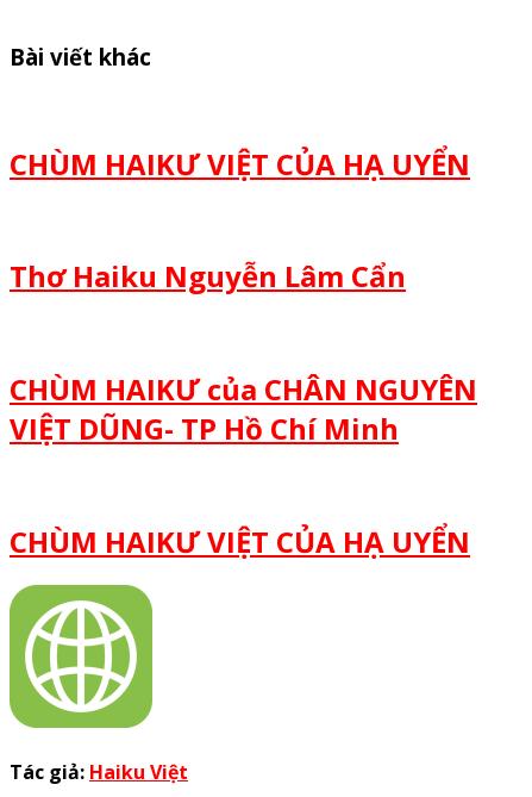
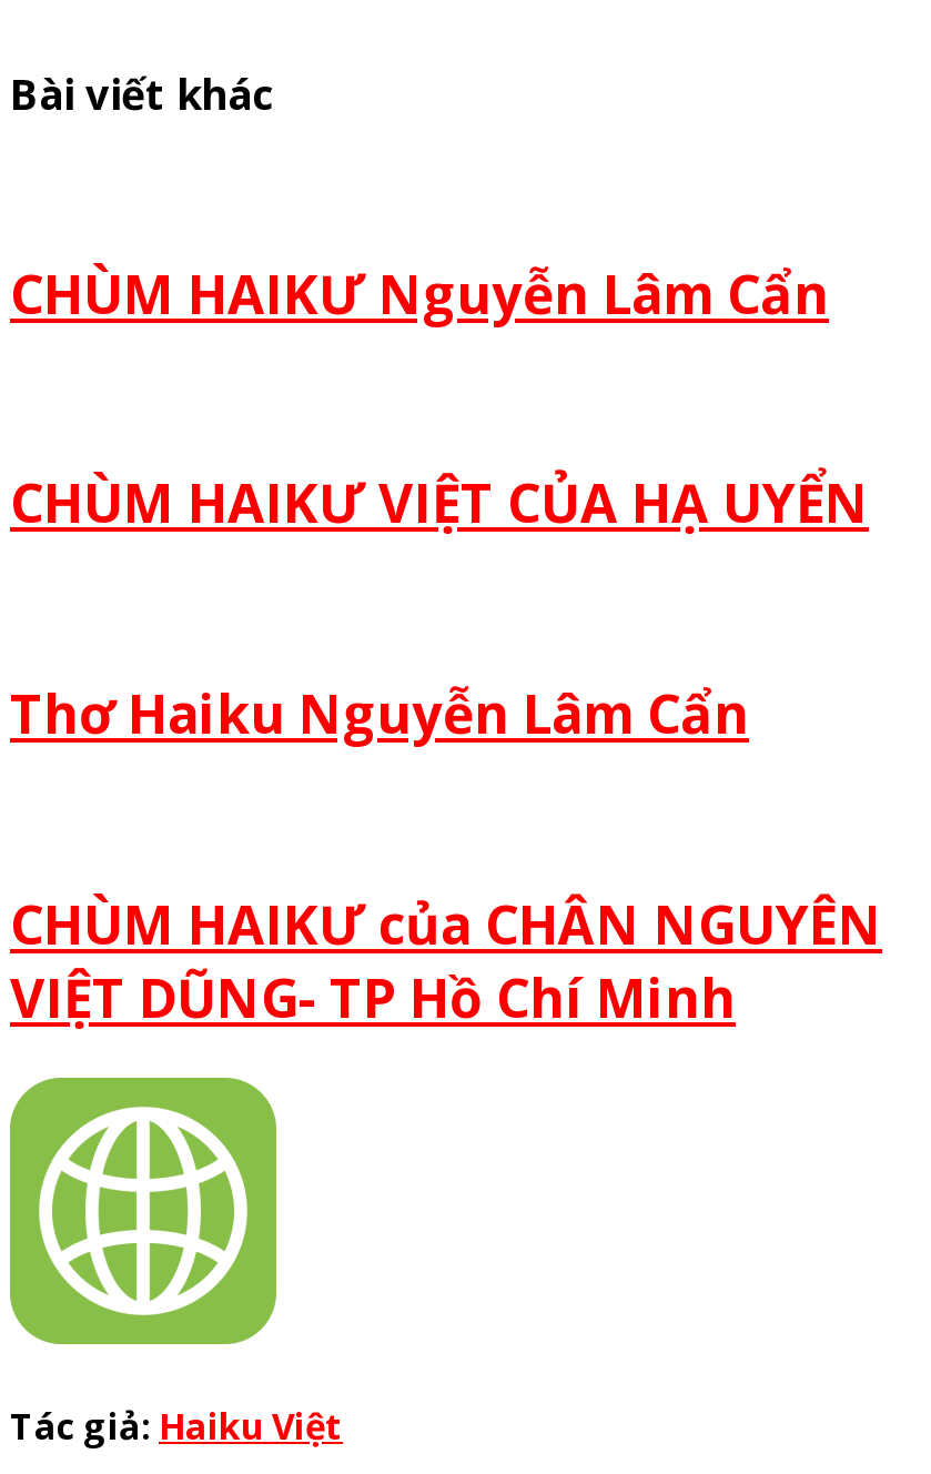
+ CHÙM HAIKƯ Nguyễn Lâm Cẩn

moved down: CHÙM HAIKƯ VIỆT CỦA HẠ UYỂN | Thơ Haiku Nguyễn Lâm Cẩn | CHÙM HAIKƯ của CHÂN NGUYÊN | VIỆT DŨNG- TP Hồ Chí Minh

- CHÙM HAIKƯ VIỆT CỦA HẠ UYỂN
